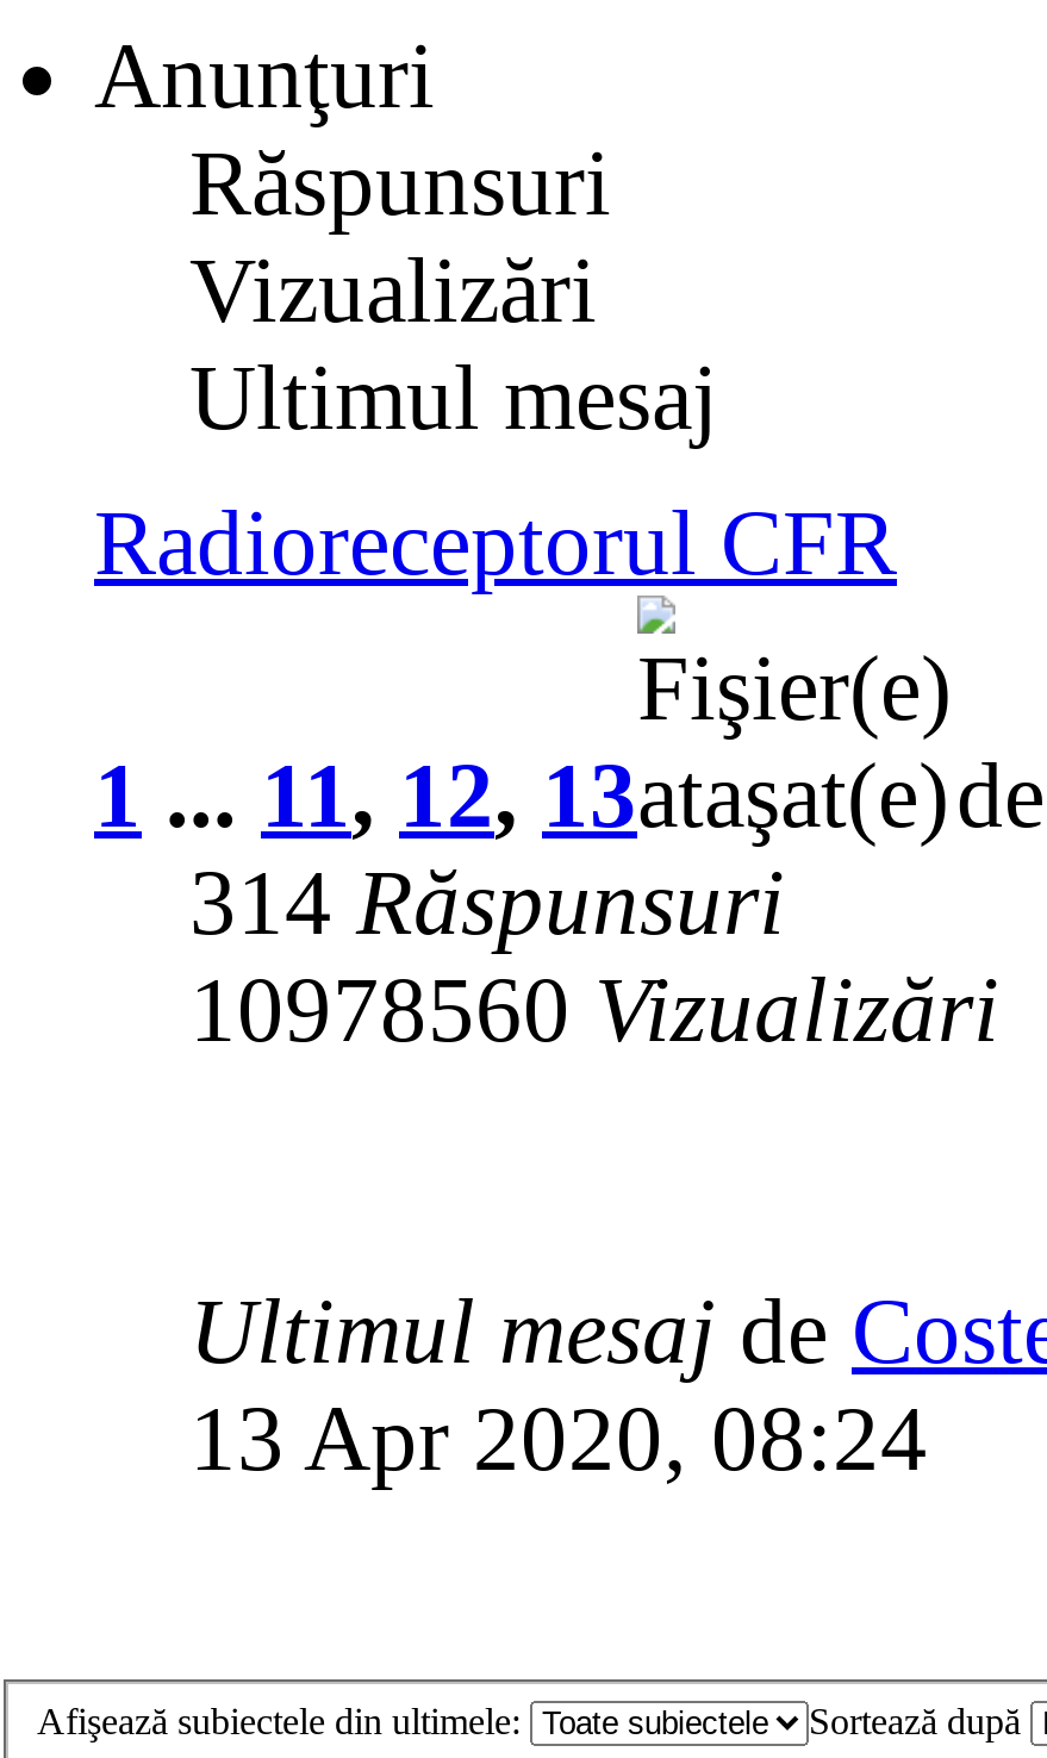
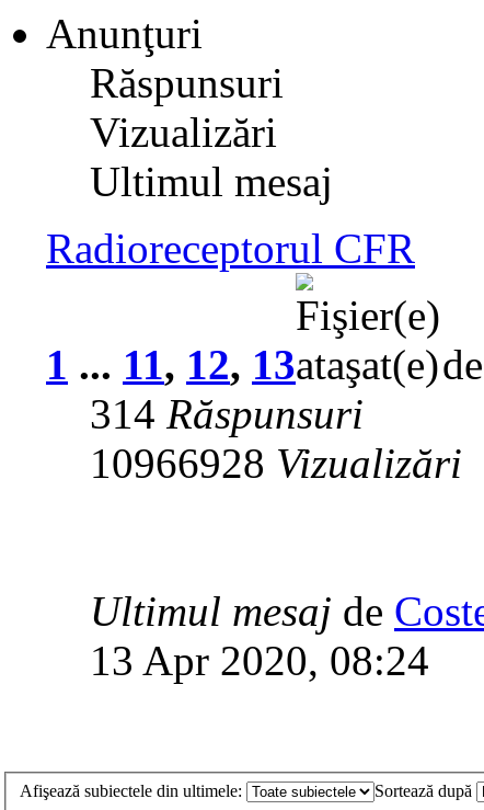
- 10978560 Vizualizări
+ 10966928 Vizualizări
